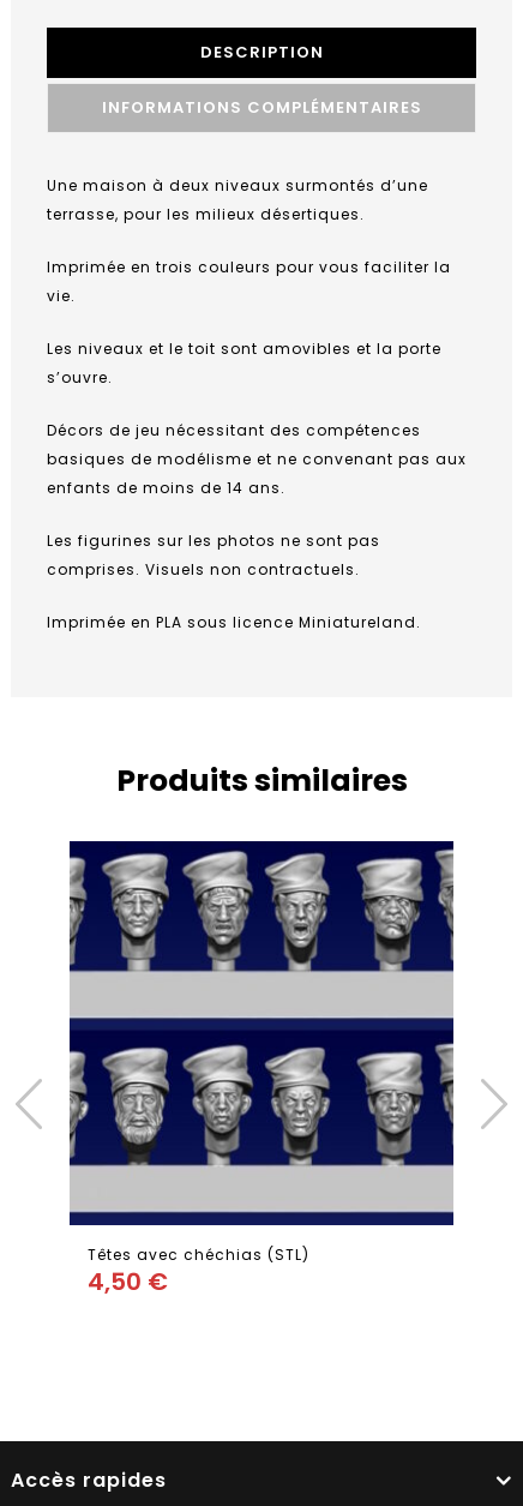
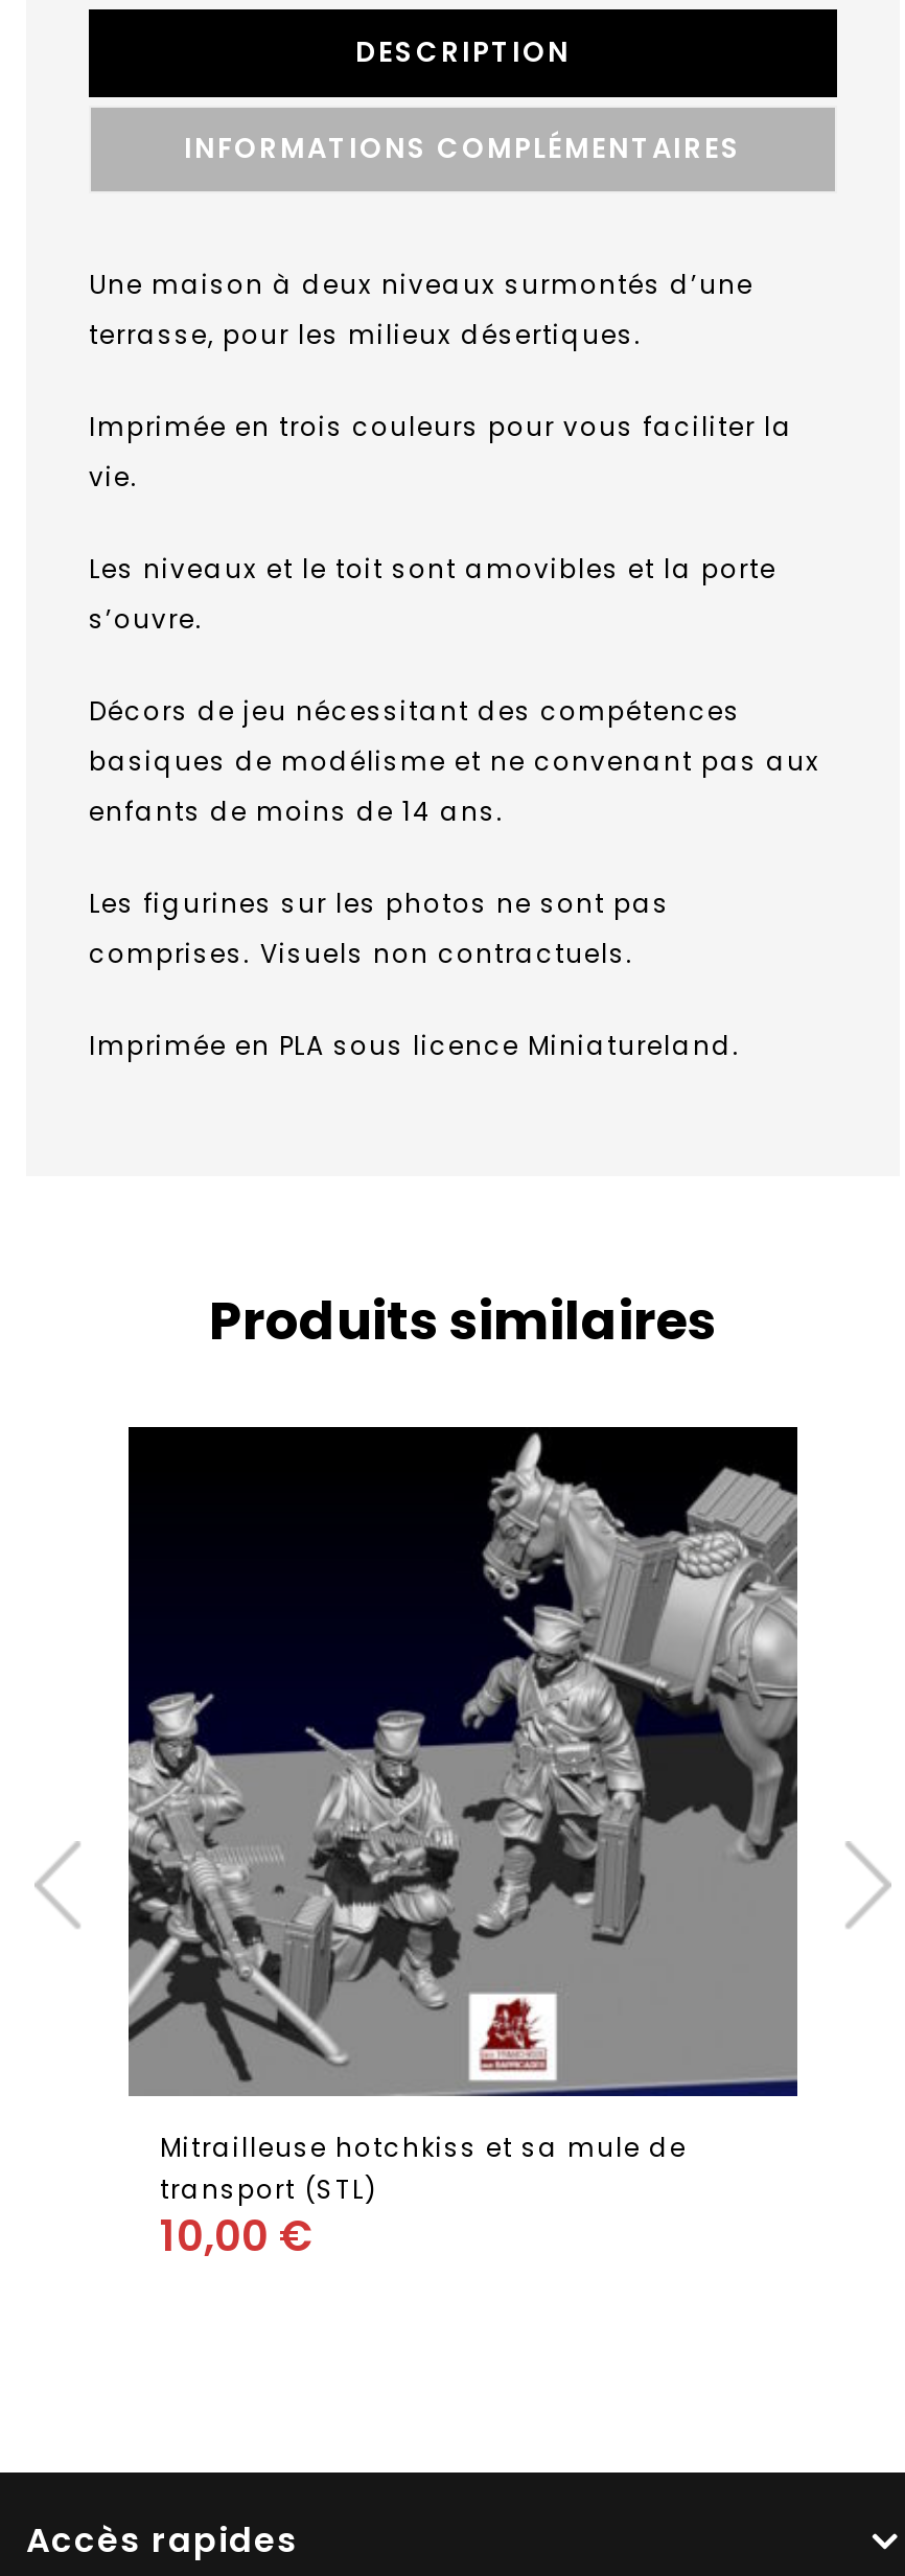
- [image]
- Têtes avec chéchias (STL)
- 4,50 €
+ [image]
+ Mitrailleuse hotchkiss et sa mule de
+ transport (STL)
+ 10,00 €
